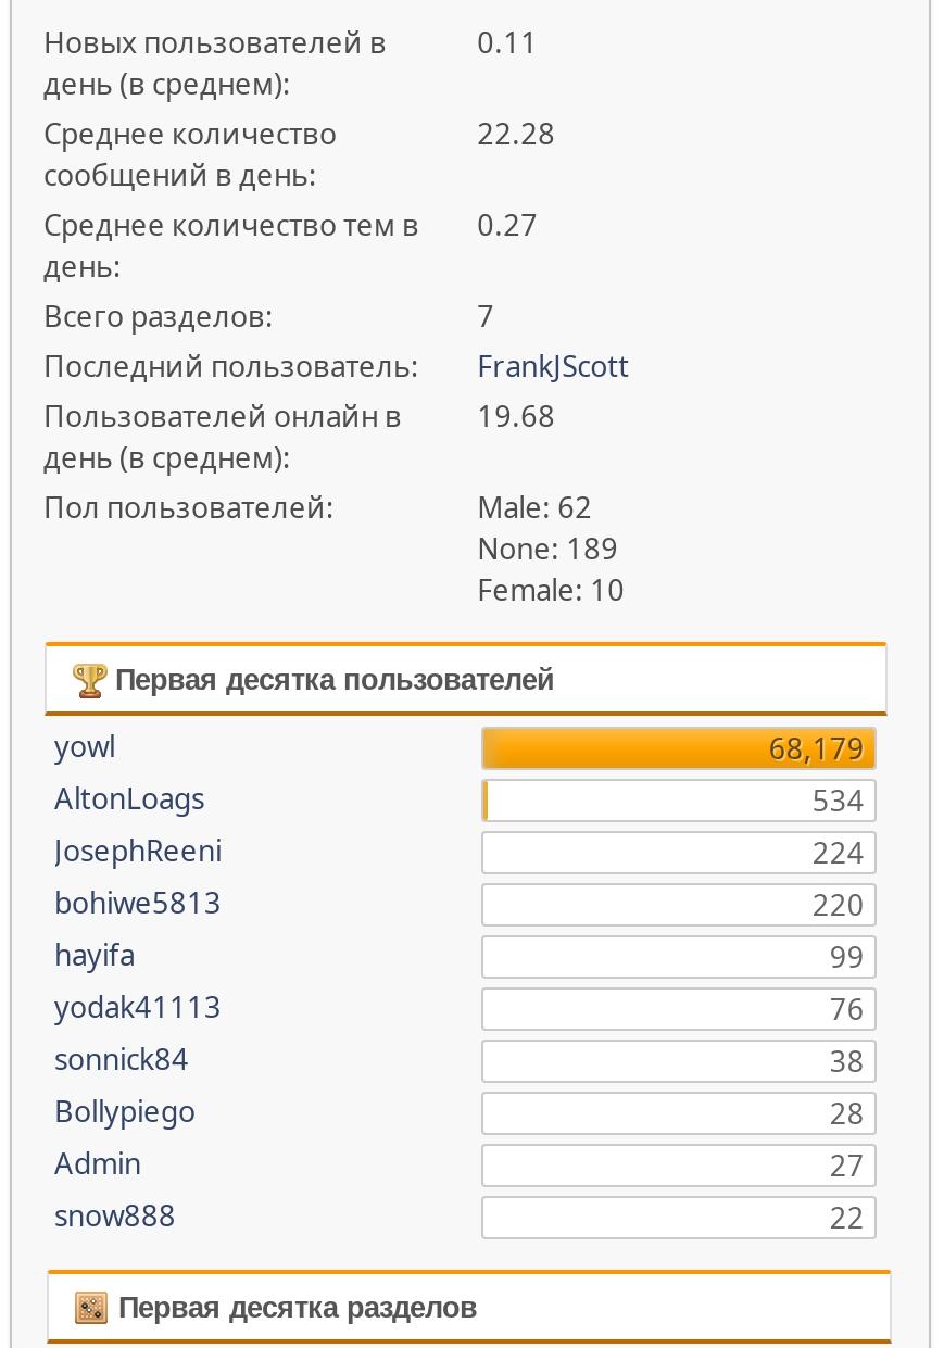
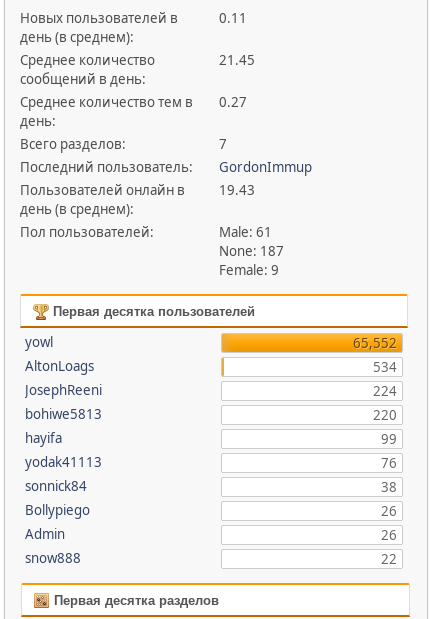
- 22.28
+ 21.45

- FrankJScott
+ GordonImmup

- Пользователей онлайн в 19.68
+ Пользователей онлайн в 19.43

- Male: 62
+ Male: 61

- None: 189
+ None: 187

- Female: 10
+ Female: 9

- 68,179
+ 65,552

- 28
+ 26

- 27
+ 26
